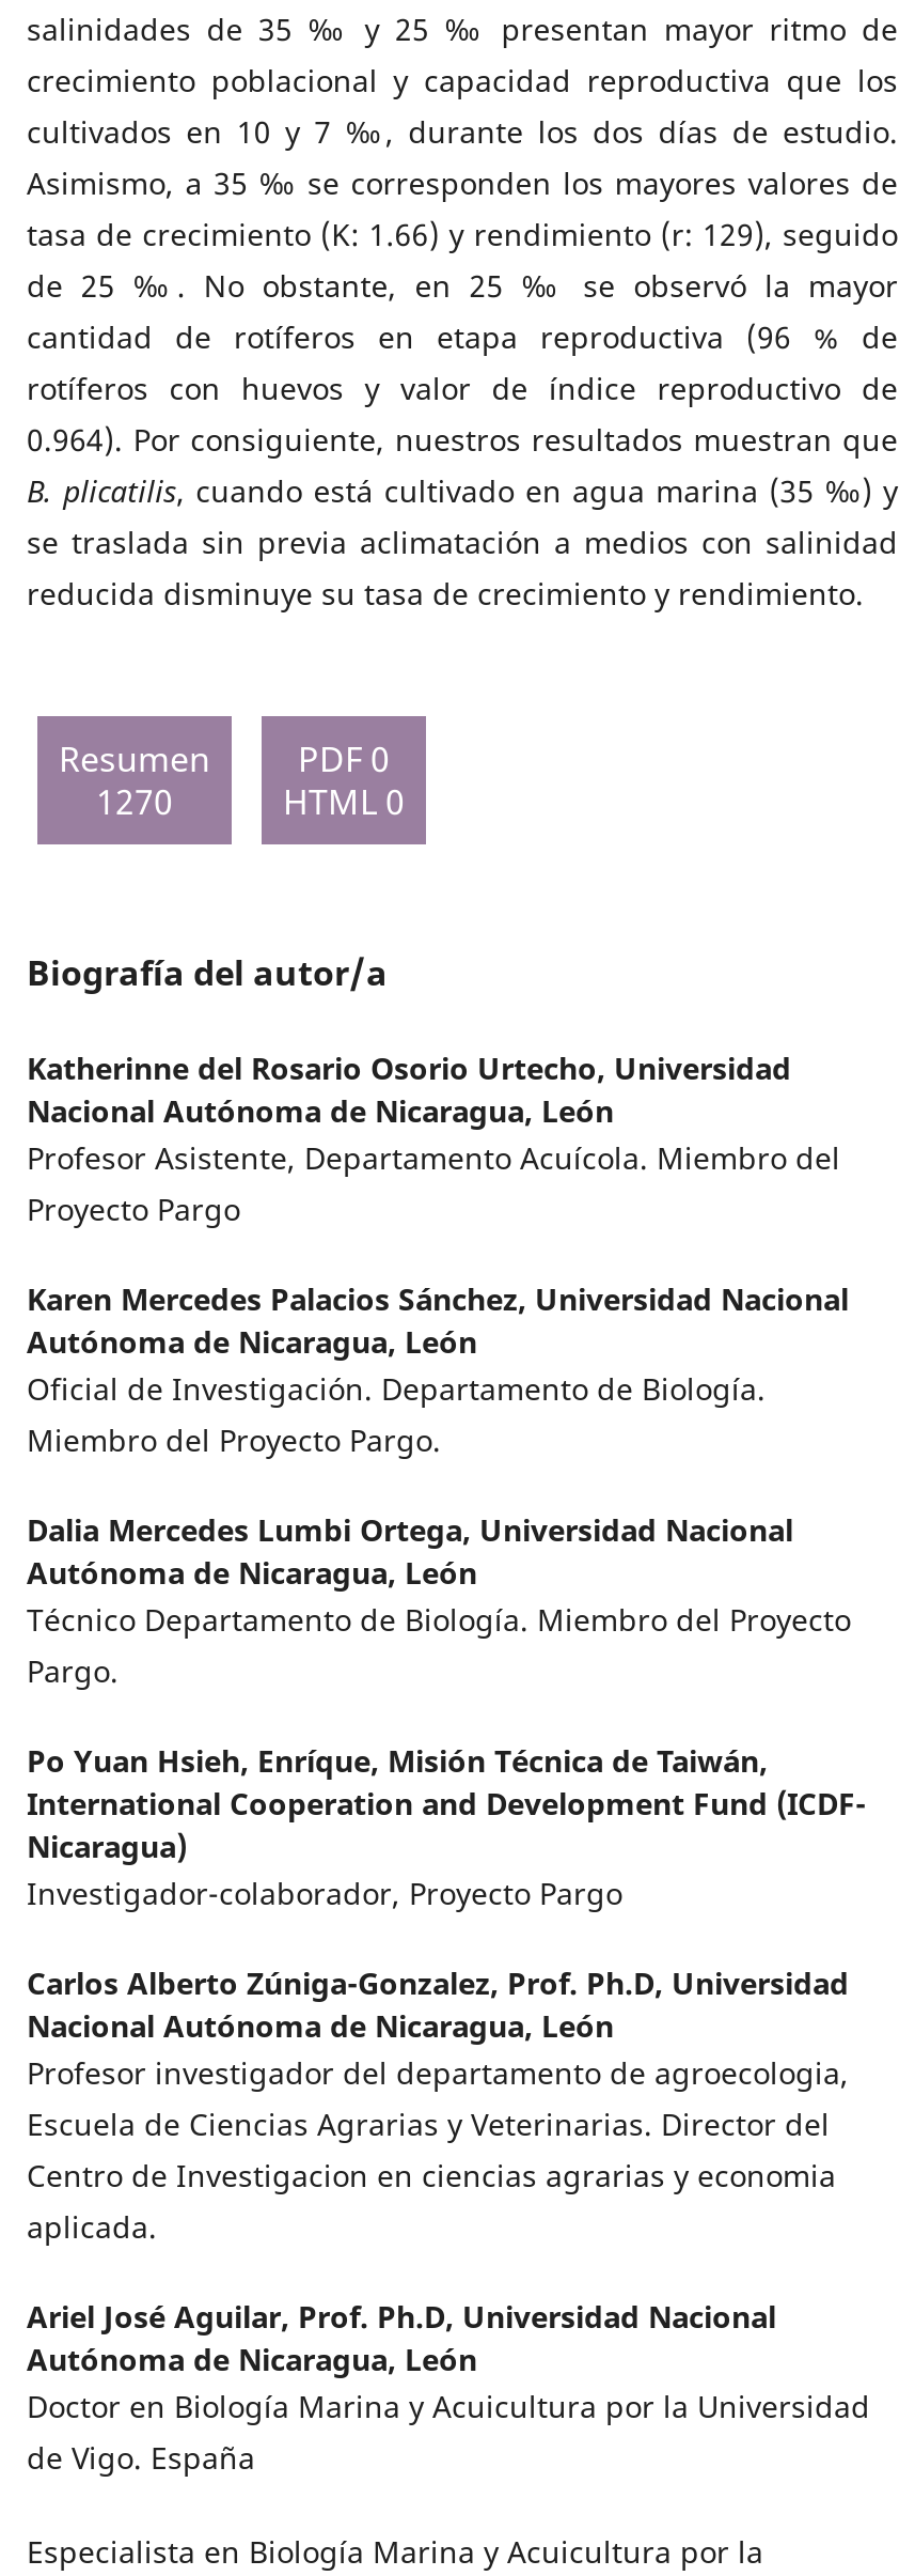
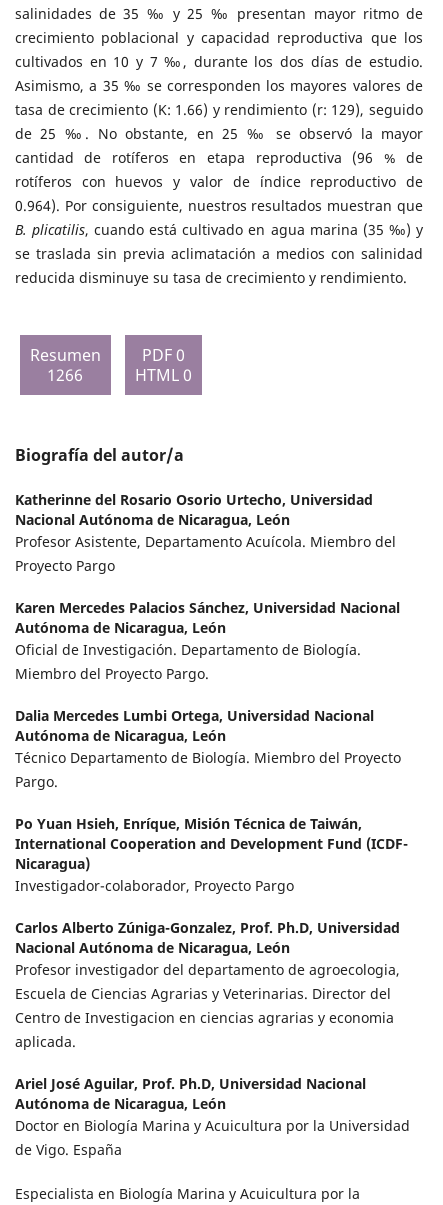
- 1270
+ 1266
